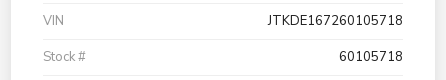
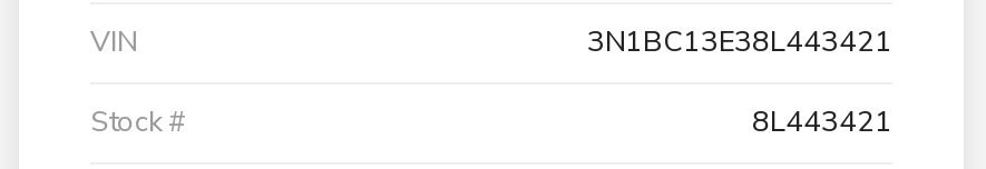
- JTKDE167260105718
+ 3N1BC13E38L443421

- 60105718
+ 8L443421
